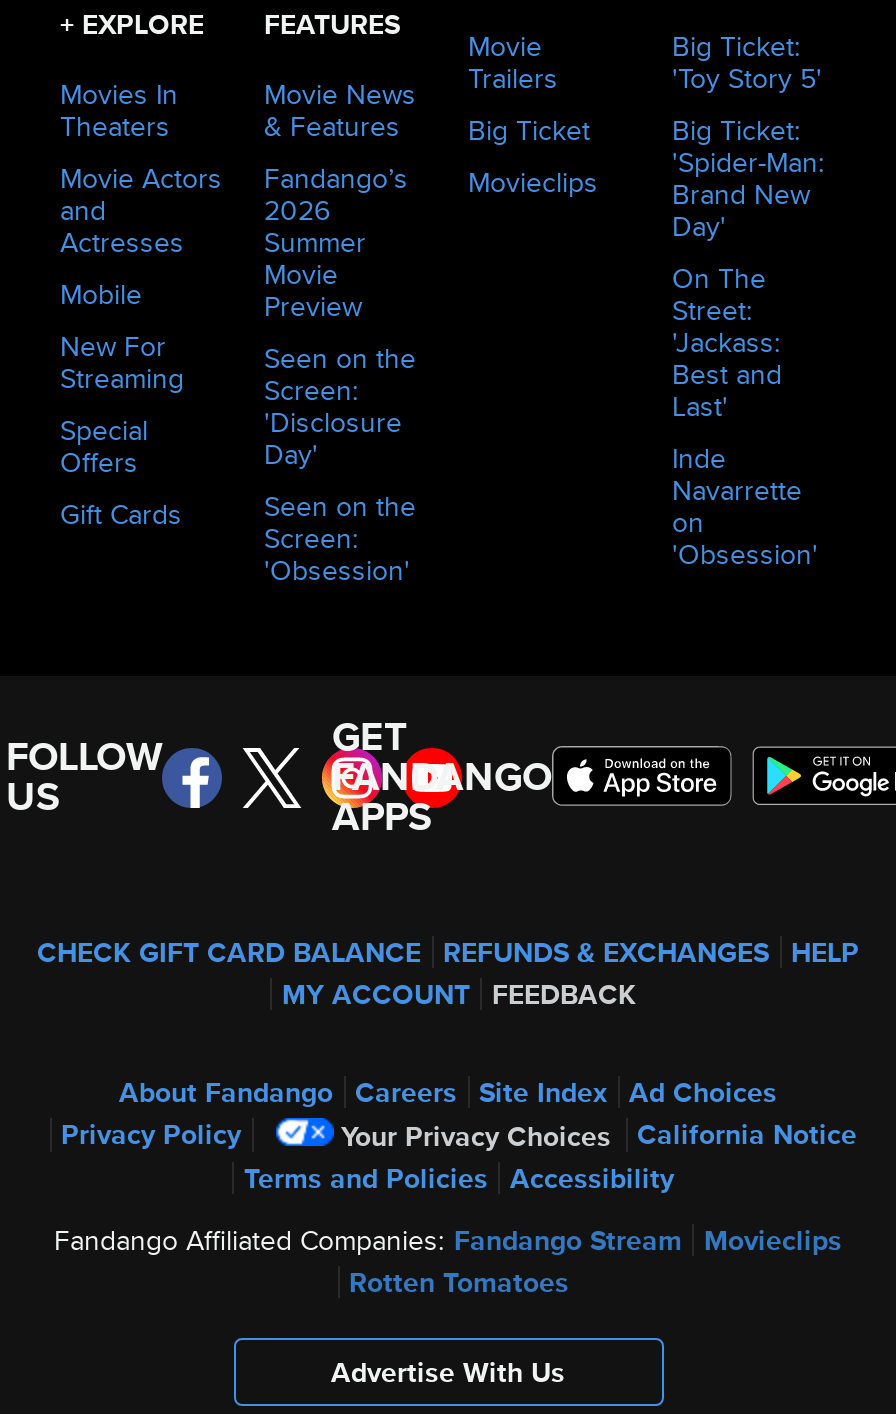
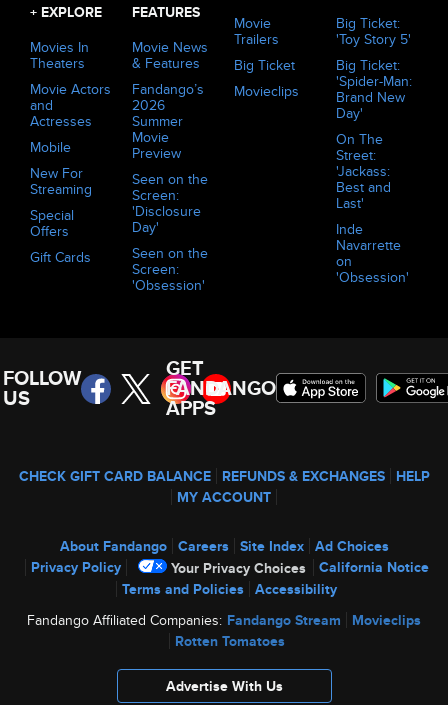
- MY ACCOUNT FEEDBACK
+ MY ACCOUNT
